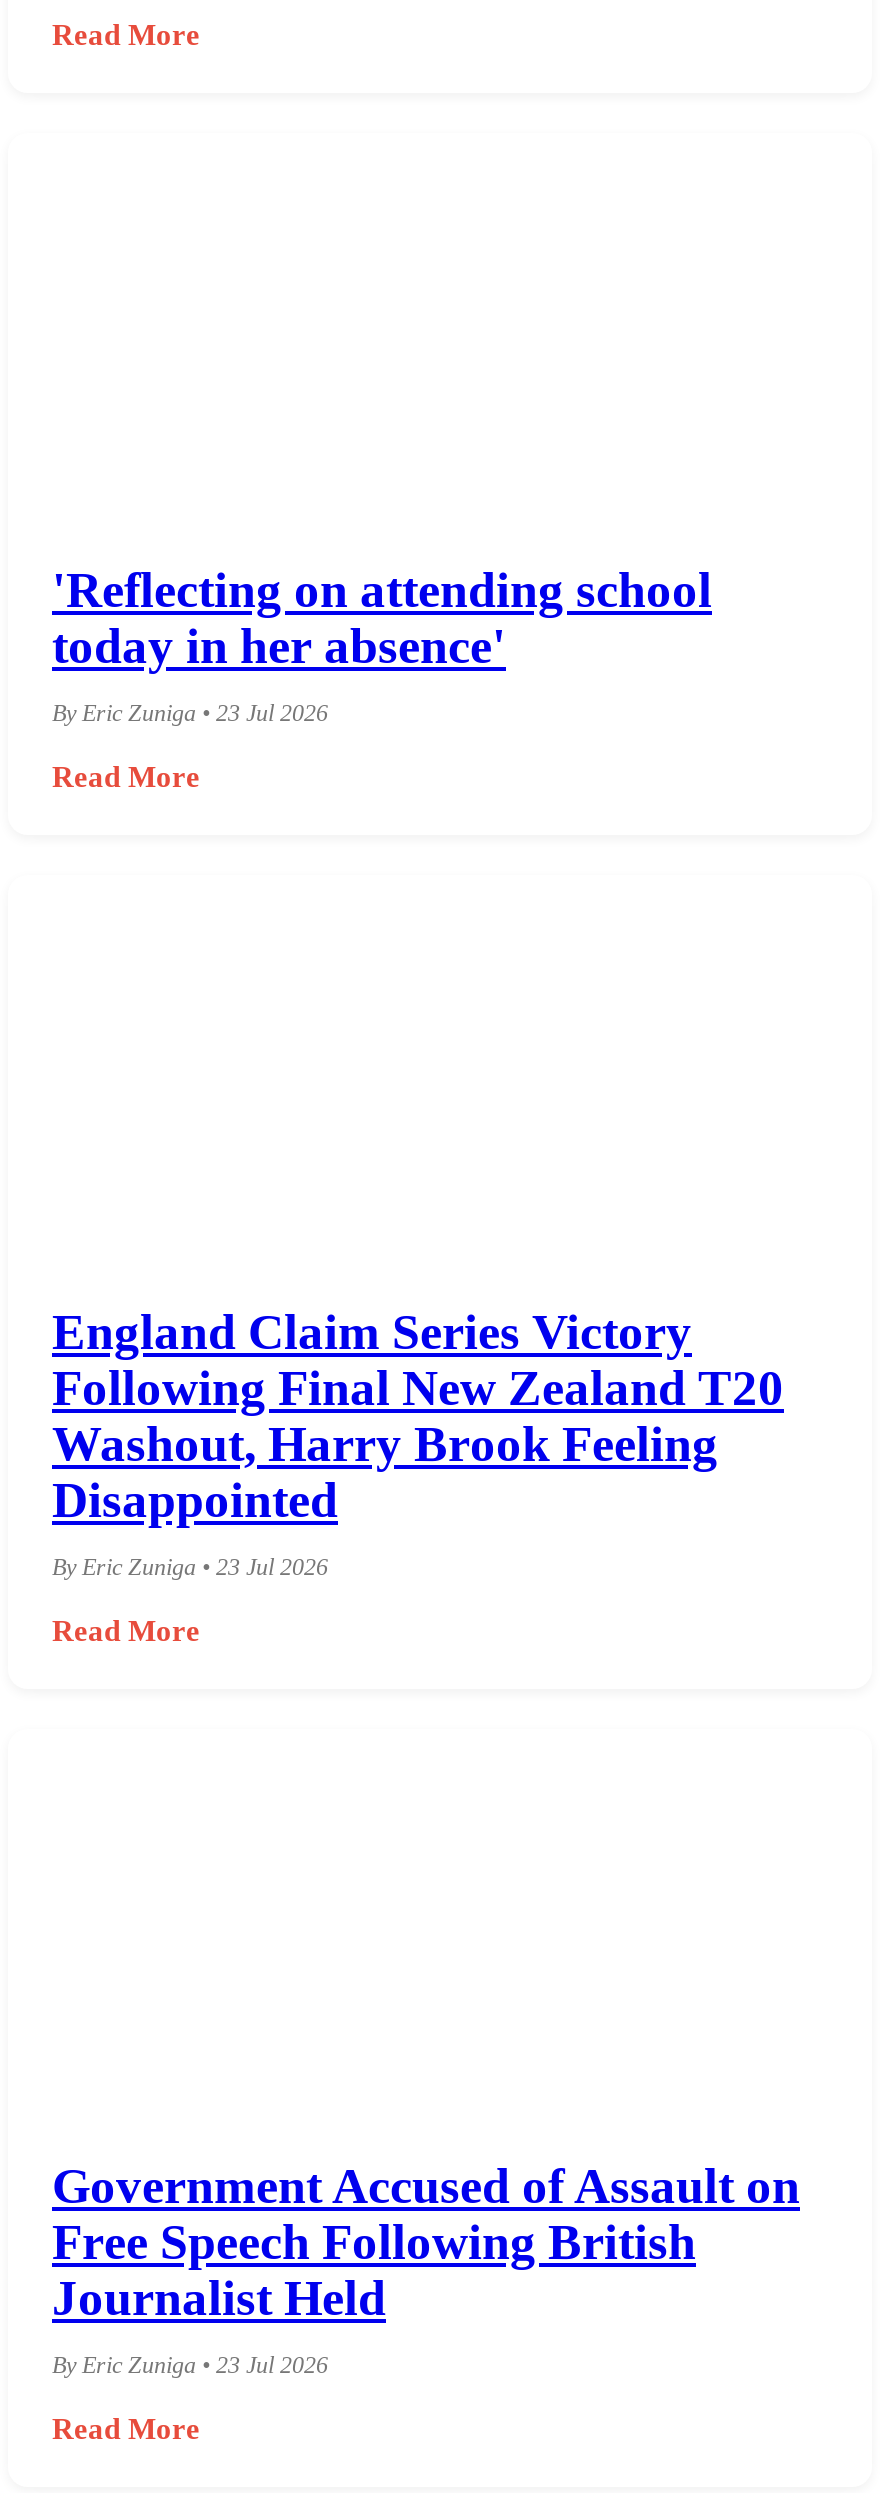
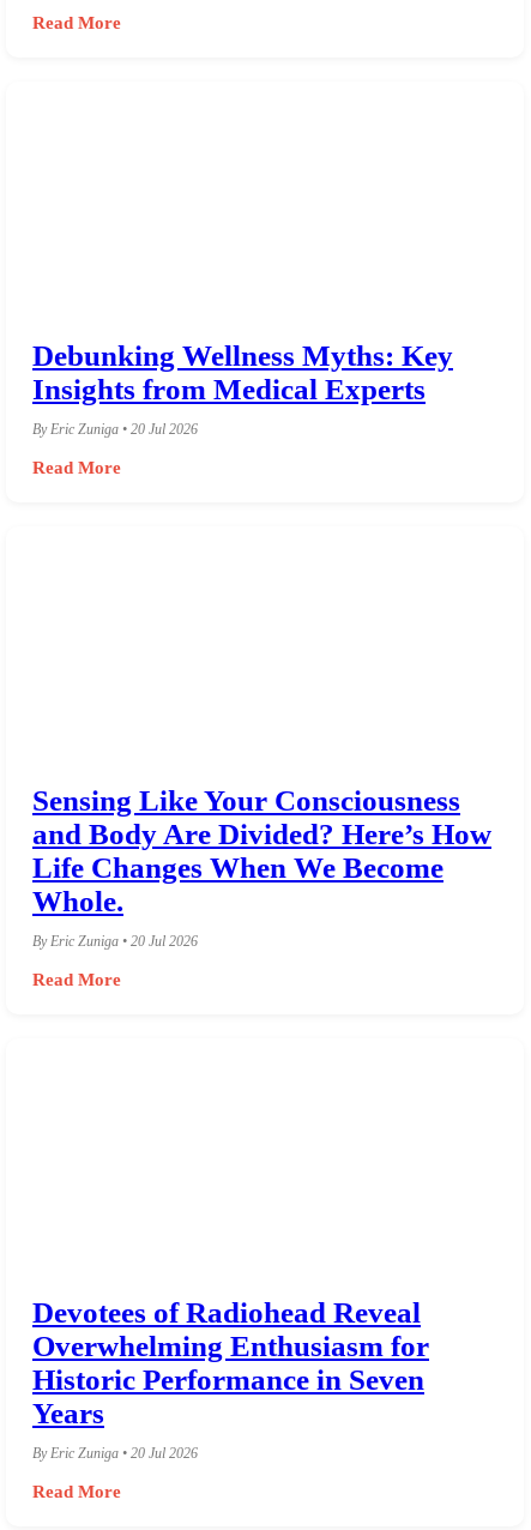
- 'Reflecting on attending school
- today in her absence'
+ Debunking Wellness Myths: Key
+ Insights from Medical Experts

- By Eric Zuniga • 23 Jul 2026
+ By Eric Zuniga • 20 Jul 2026

- England Claim Series Victory
- Following Final New Zealand T20
- Washout, Harry Brook Feeling
- Disappointed
+ Sensing Like Your Consciousness
+ and Body Are Divided? Here’s How
+ Life Changes When We Become
+ Whole.

- By Eric Zuniga • 23 Jul 2026
+ By Eric Zuniga • 20 Jul 2026

- Government Accused of Assault on
- Free Speech Following British
- Journalist Held
+ Devotees of Radiohead Reveal
+ Overwhelming Enthusiasm for
+ Historic Performance in Seven
+ Years

- By Eric Zuniga • 23 Jul 2026
+ By Eric Zuniga • 20 Jul 2026
